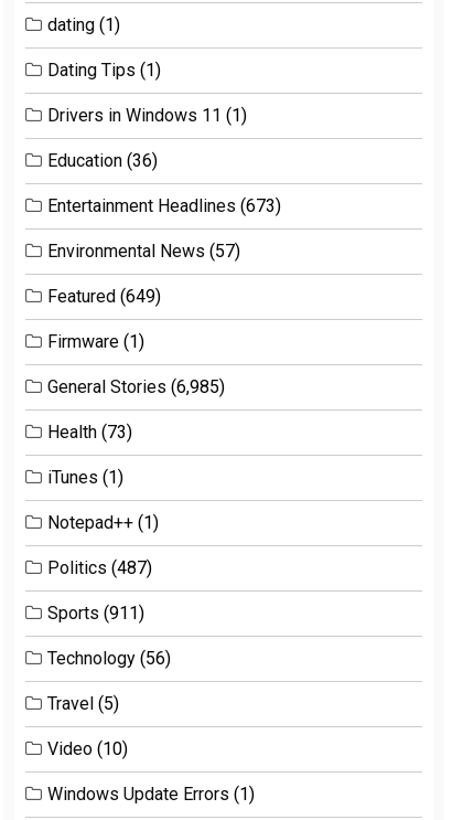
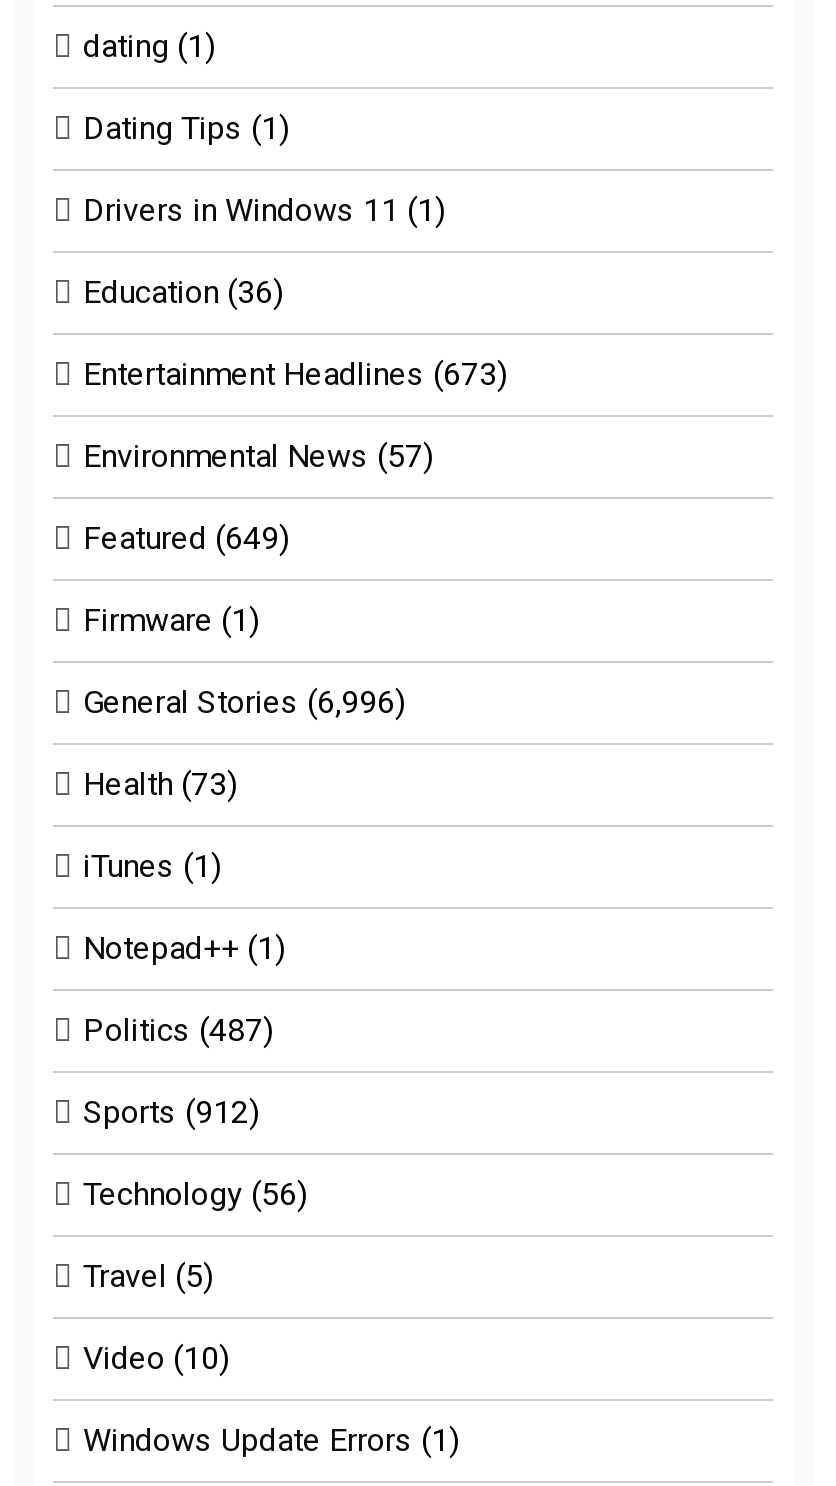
- General Stories (6,985)
+ General Stories (6,996)

- Sports (911)
+ Sports (912)
